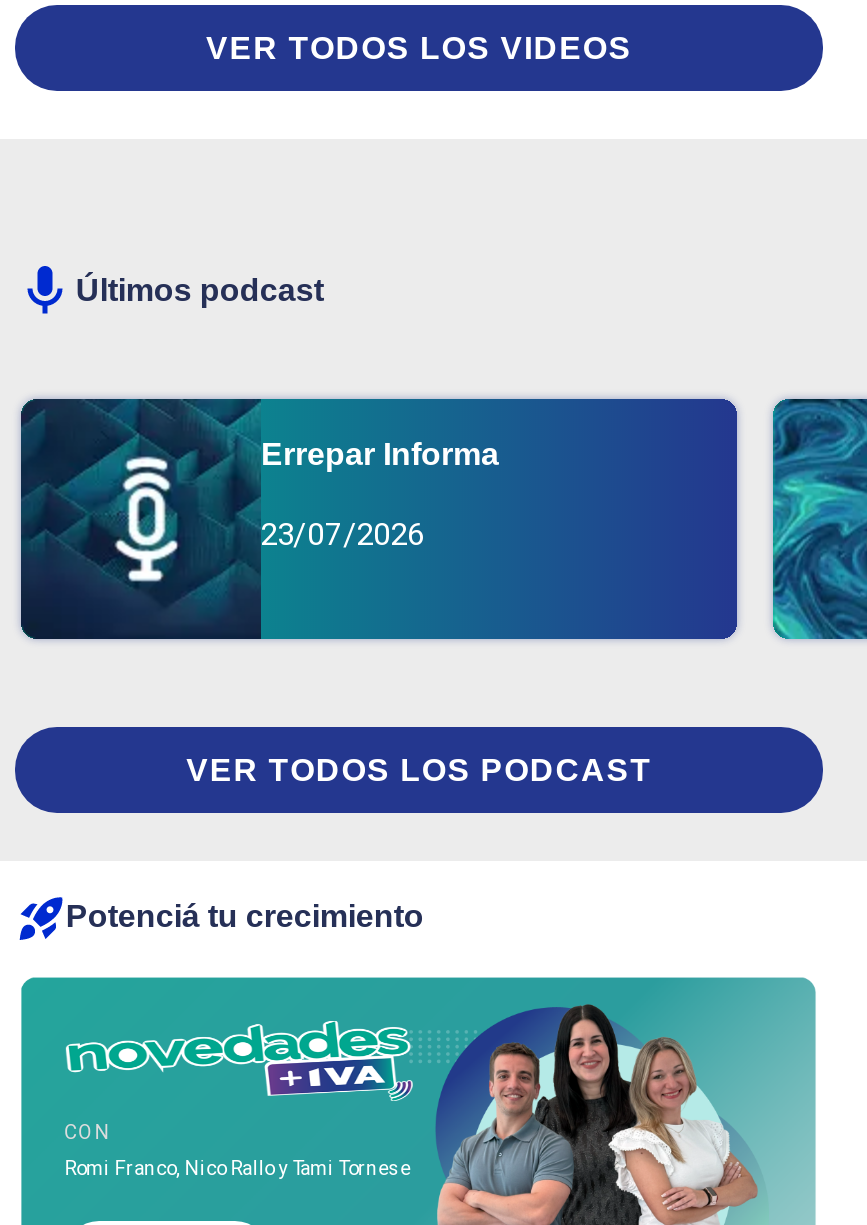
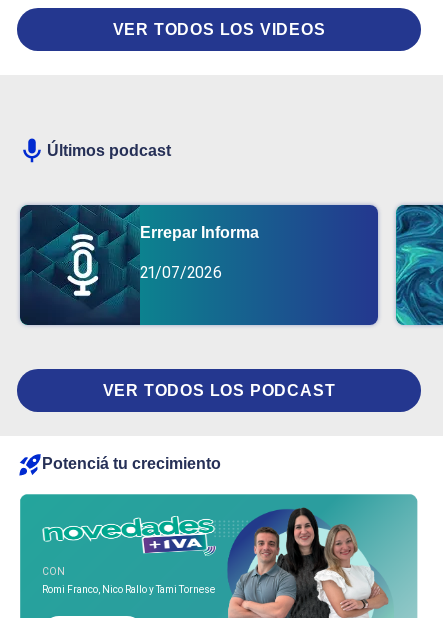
- 23/07/2026
+ 21/07/2026
